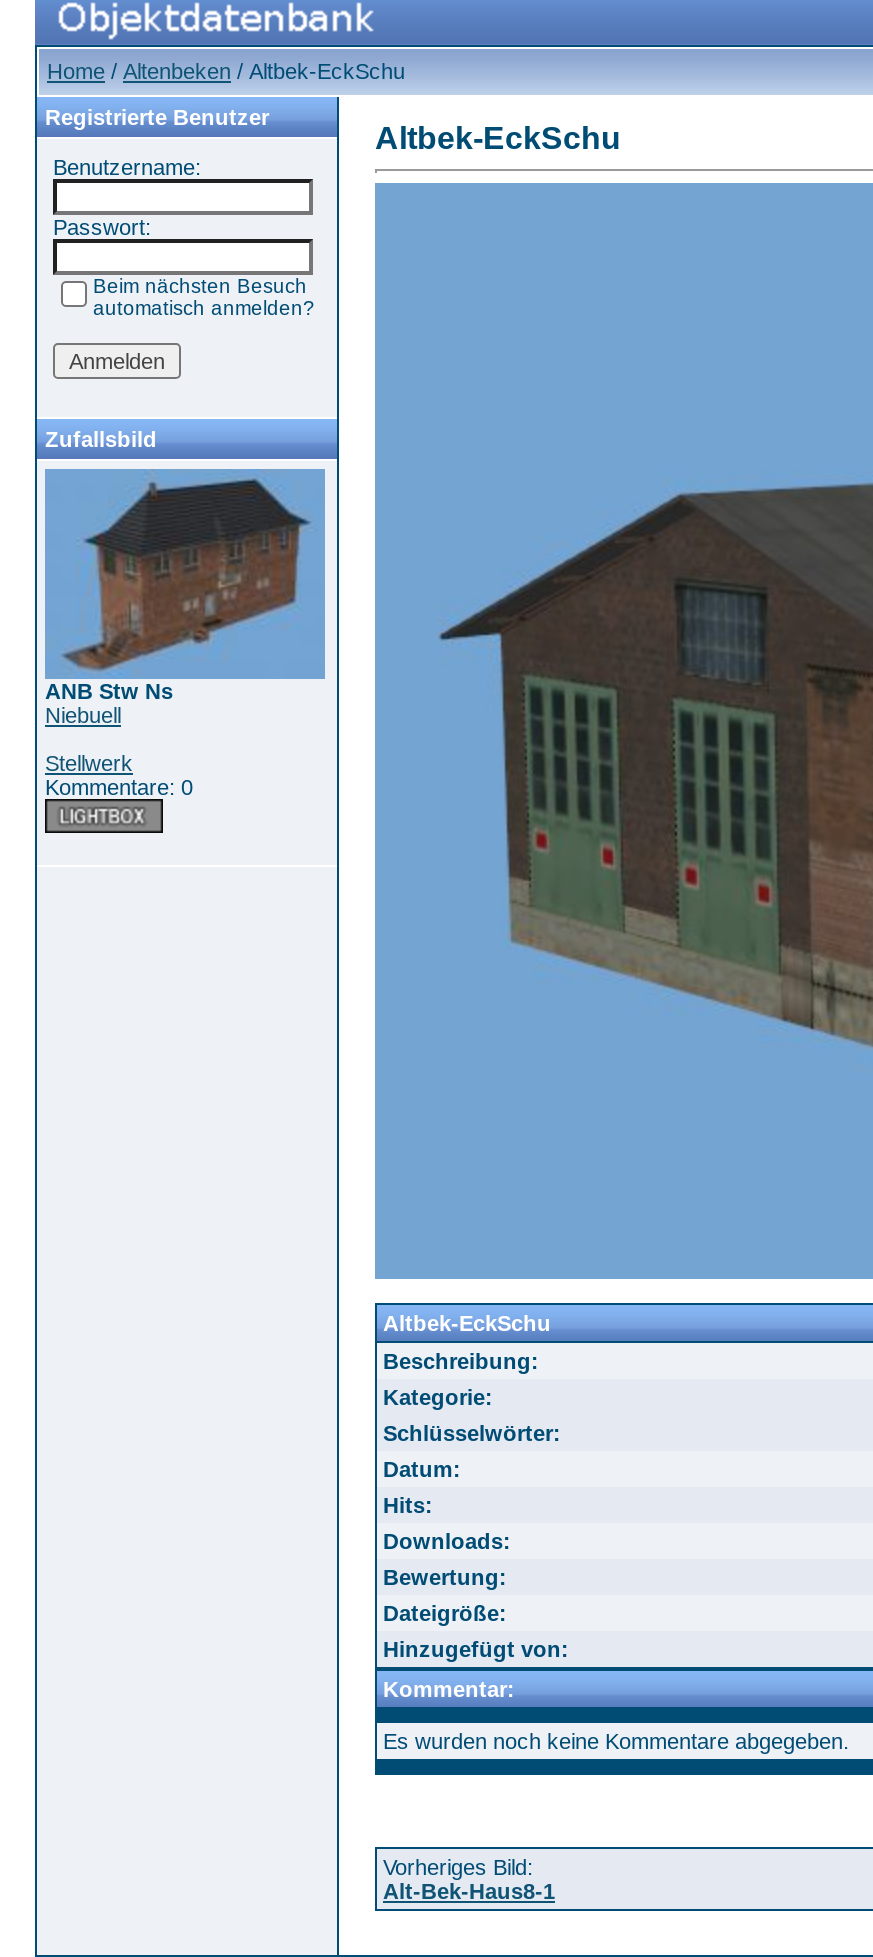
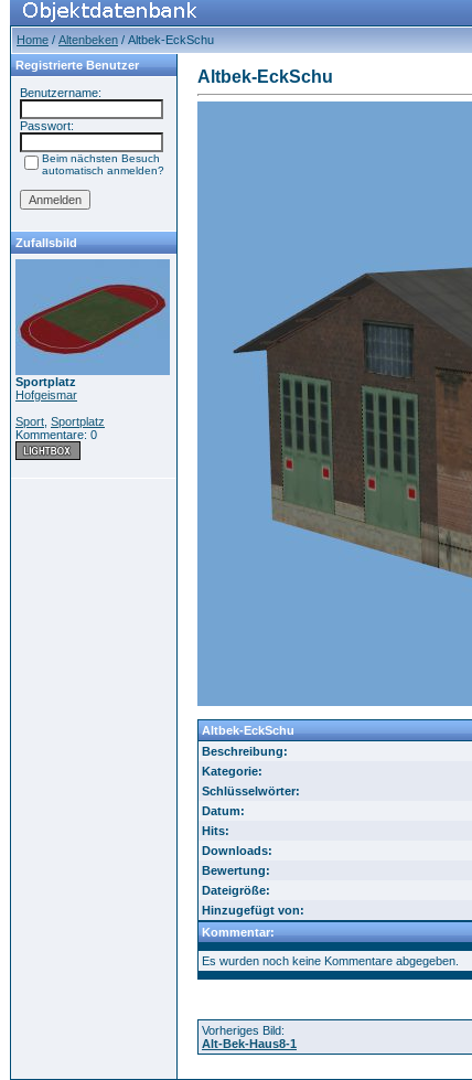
- [image]
- ANB Stw Ns
- Niebuell
+ [image]
+ Sportplatz
+ Hofgeismar

- Stellwerk
+ Sport, Sportplatz
